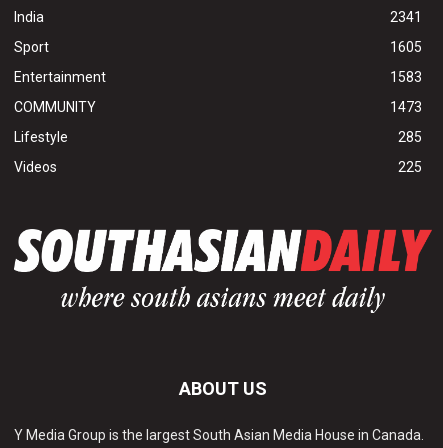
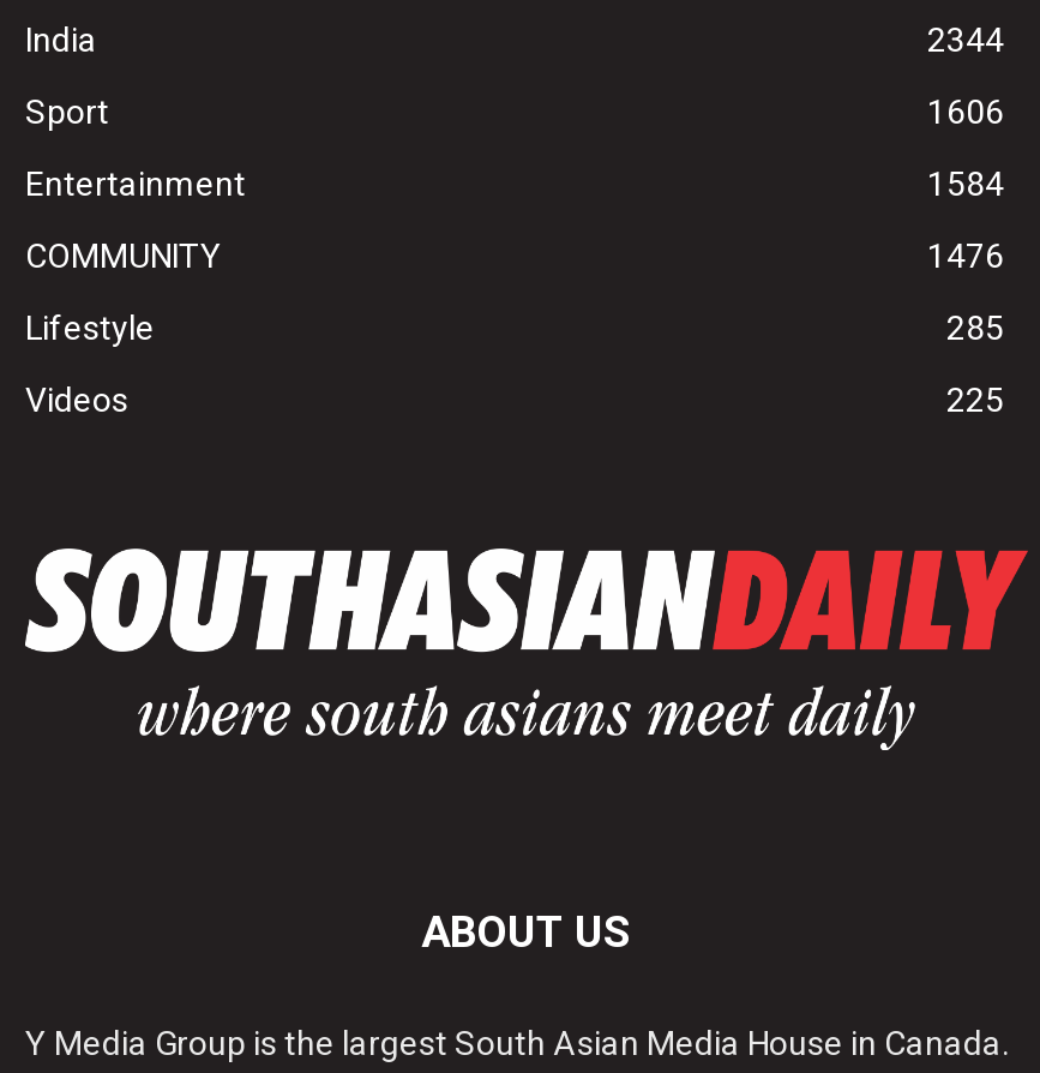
- 2341
+ 2344

- 1605
+ 1606

- 1583
+ 1584

- 1473
+ 1476
